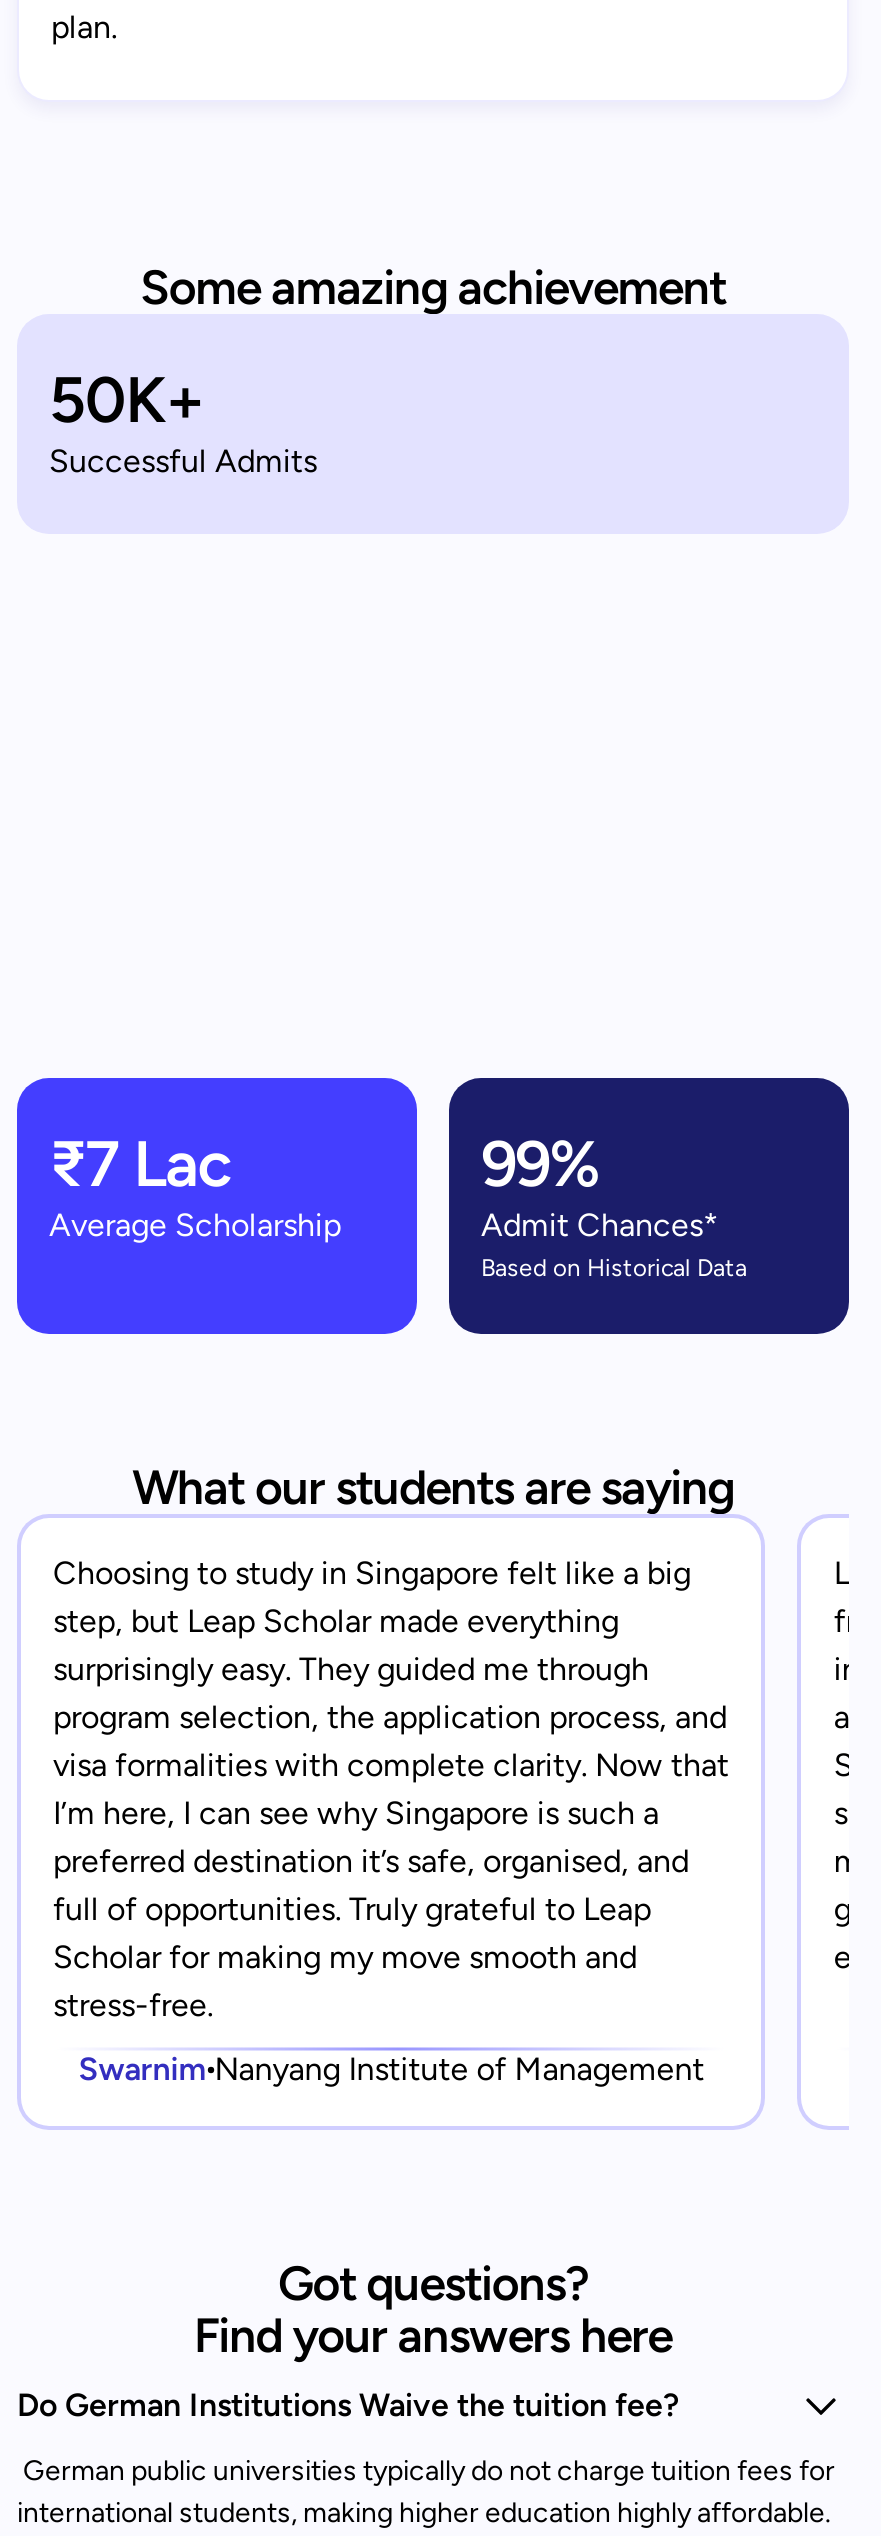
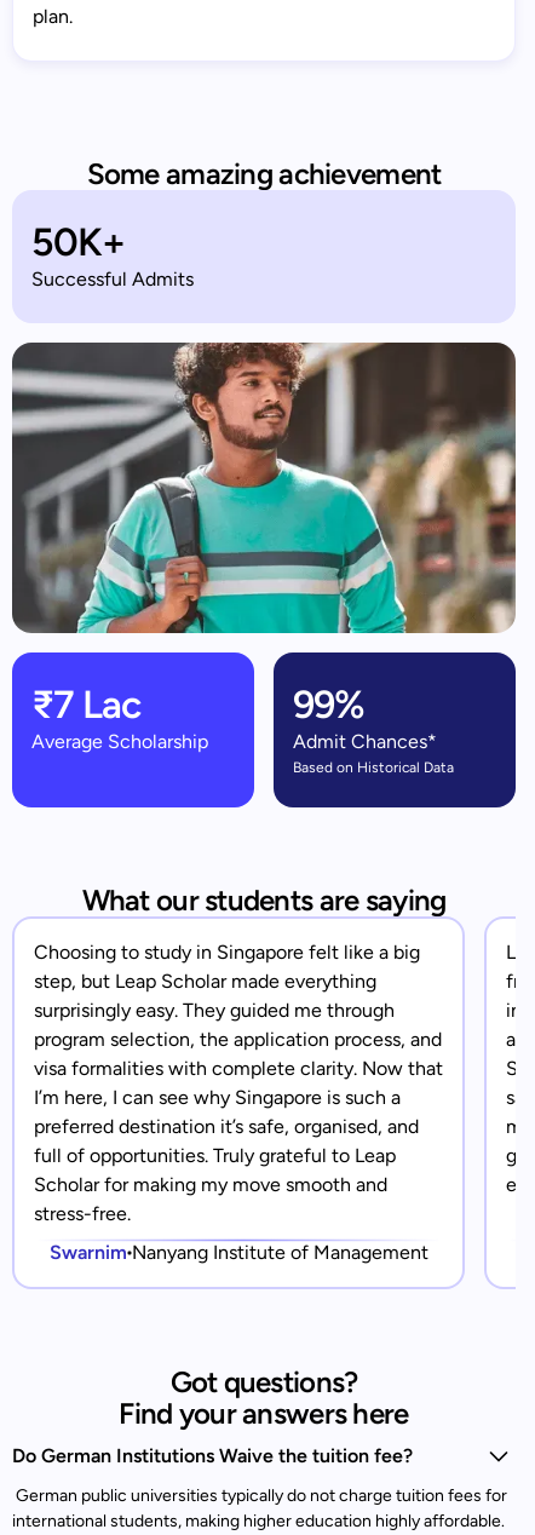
+ [image]
